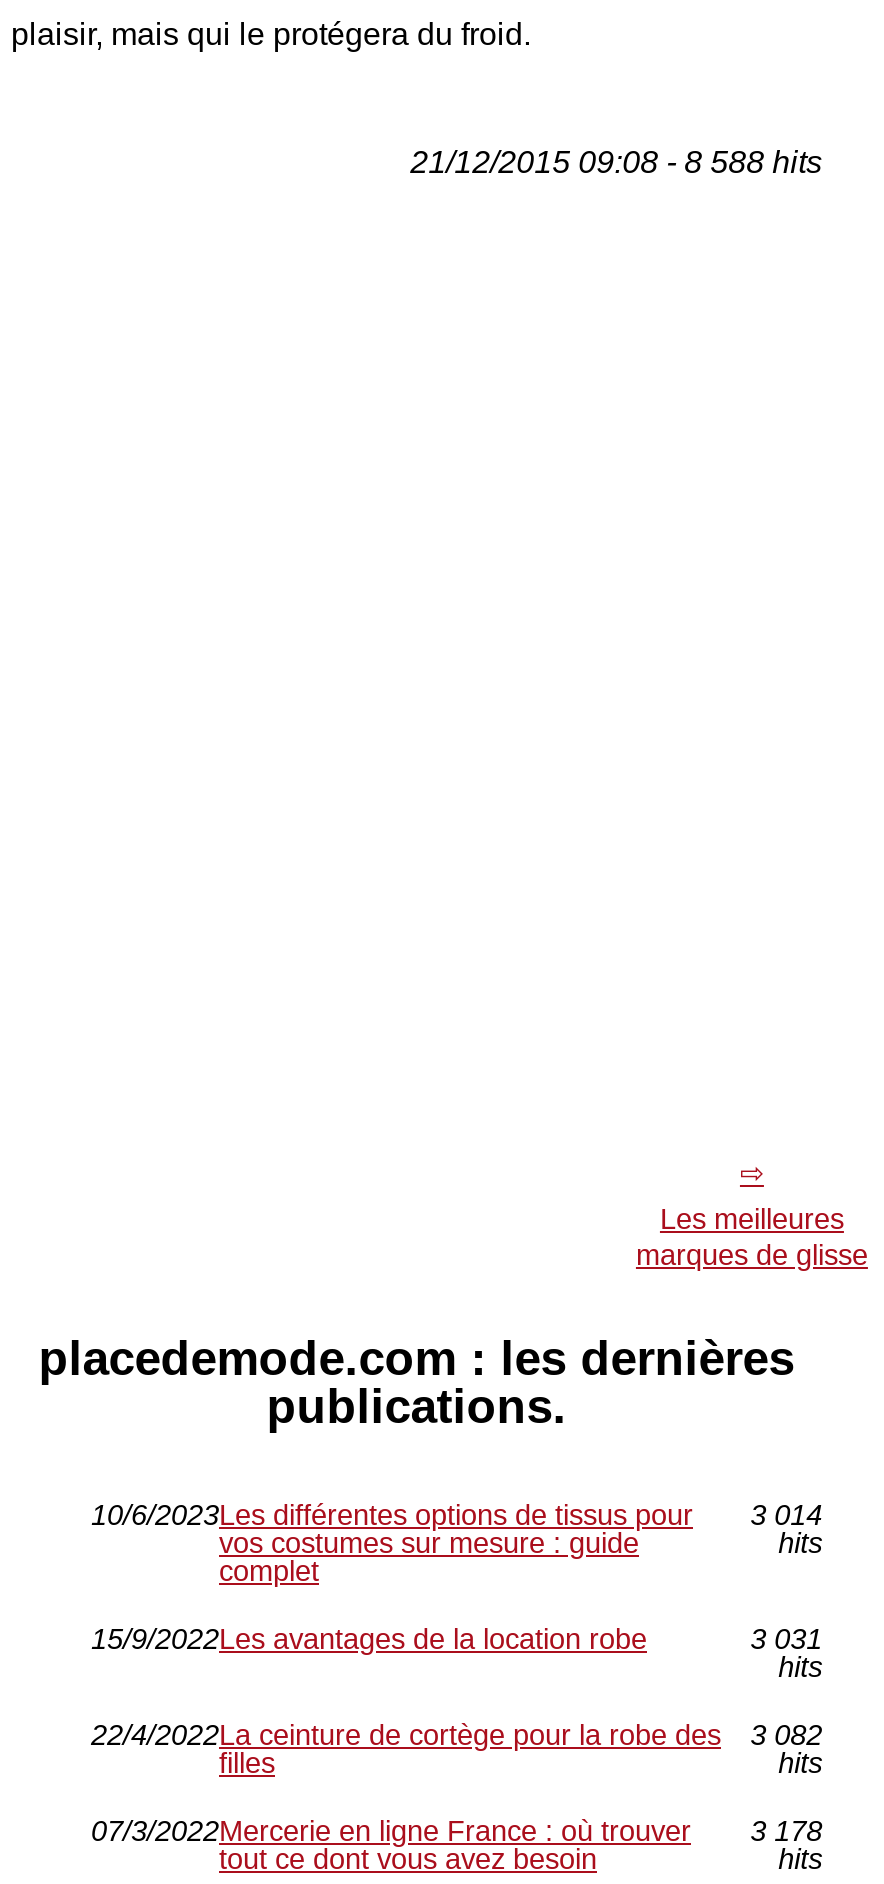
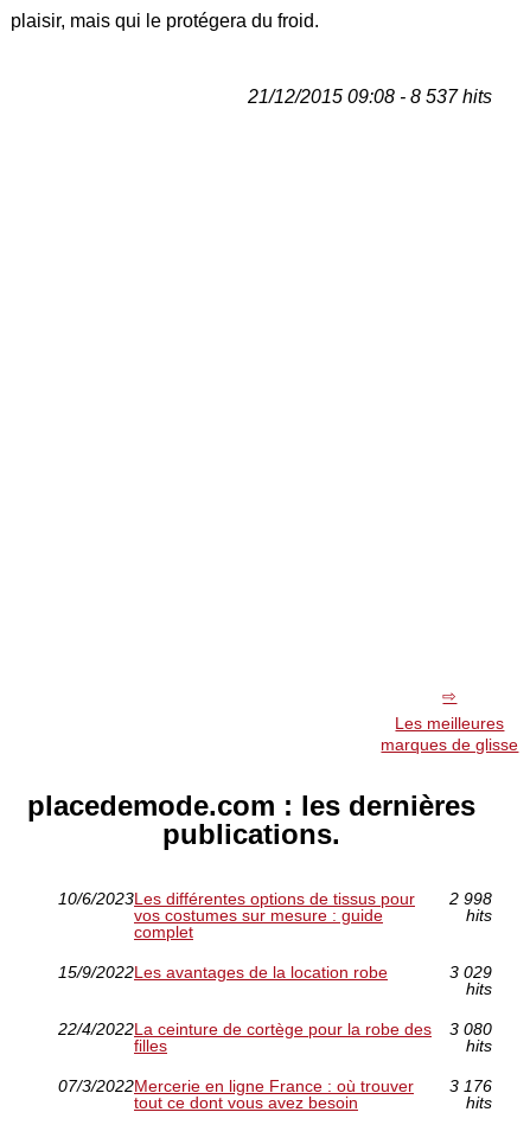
- 21/12/2015 09:08 - 8 588 hits
+ 21/12/2015 09:08 - 8 537 hits

- 10/6/2023Les différentes options de tissus pour 3 014
+ 10/6/2023Les différentes options de tissus pour 2 998

- 3 031
+ 3 029

- 22/4/2022La ceinture de cortège pour la robe des 3 082
+ 22/4/2022La ceinture de cortège pour la robe des 3 080

- 07/3/2022Mercerie en ligne France : où trouver 3 178
+ 07/3/2022Mercerie en ligne France : où trouver 3 176
